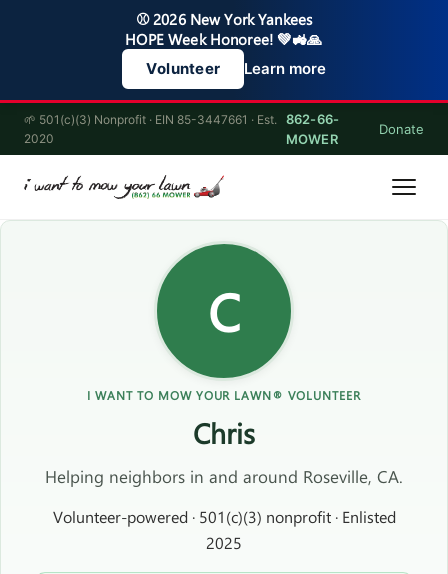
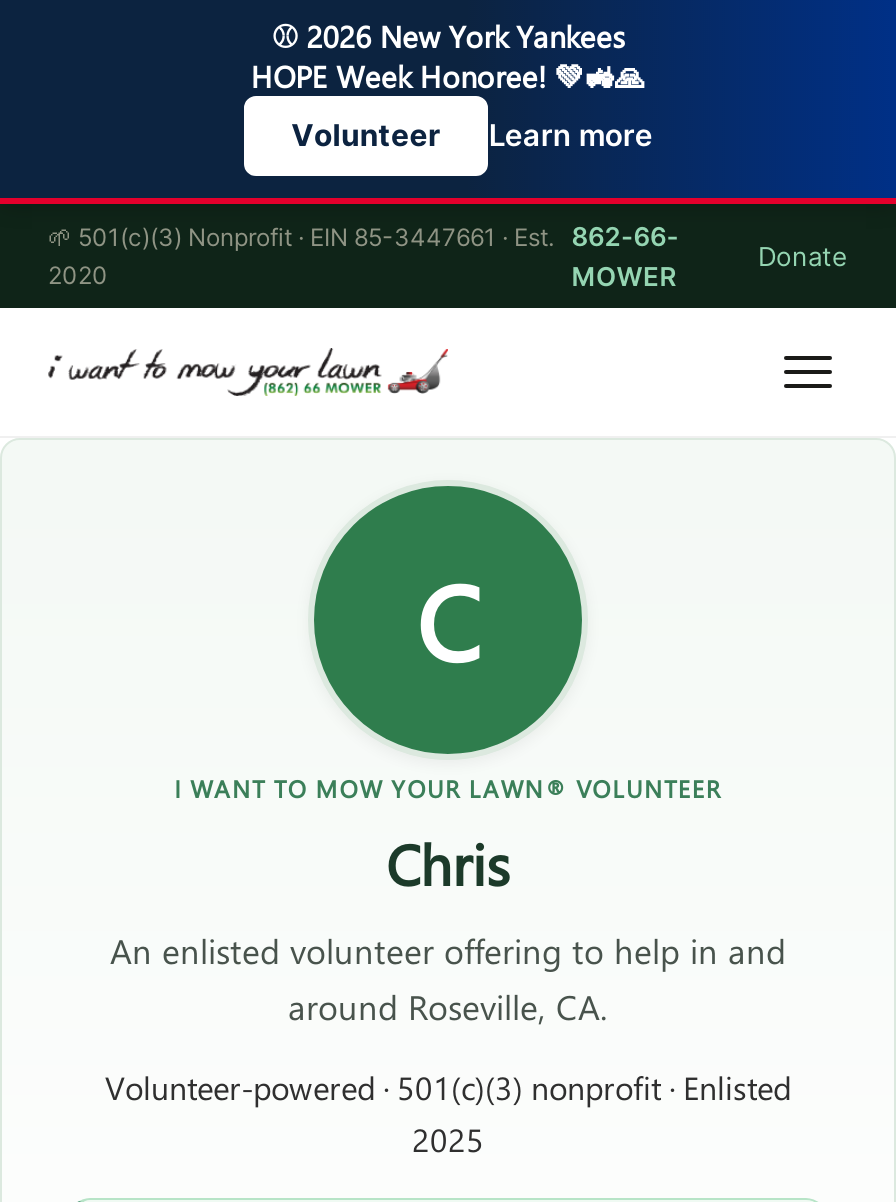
- Helping neighbors in and around Roseville, CA.
+ An enlisted volunteer offering to help in and
+ around Roseville, CA.
